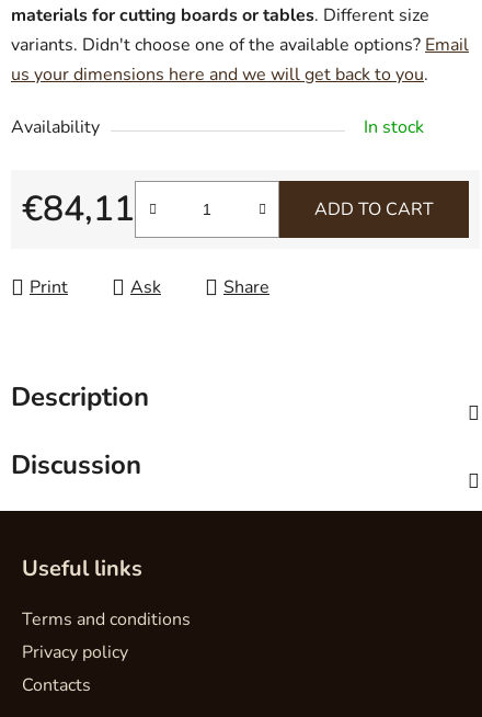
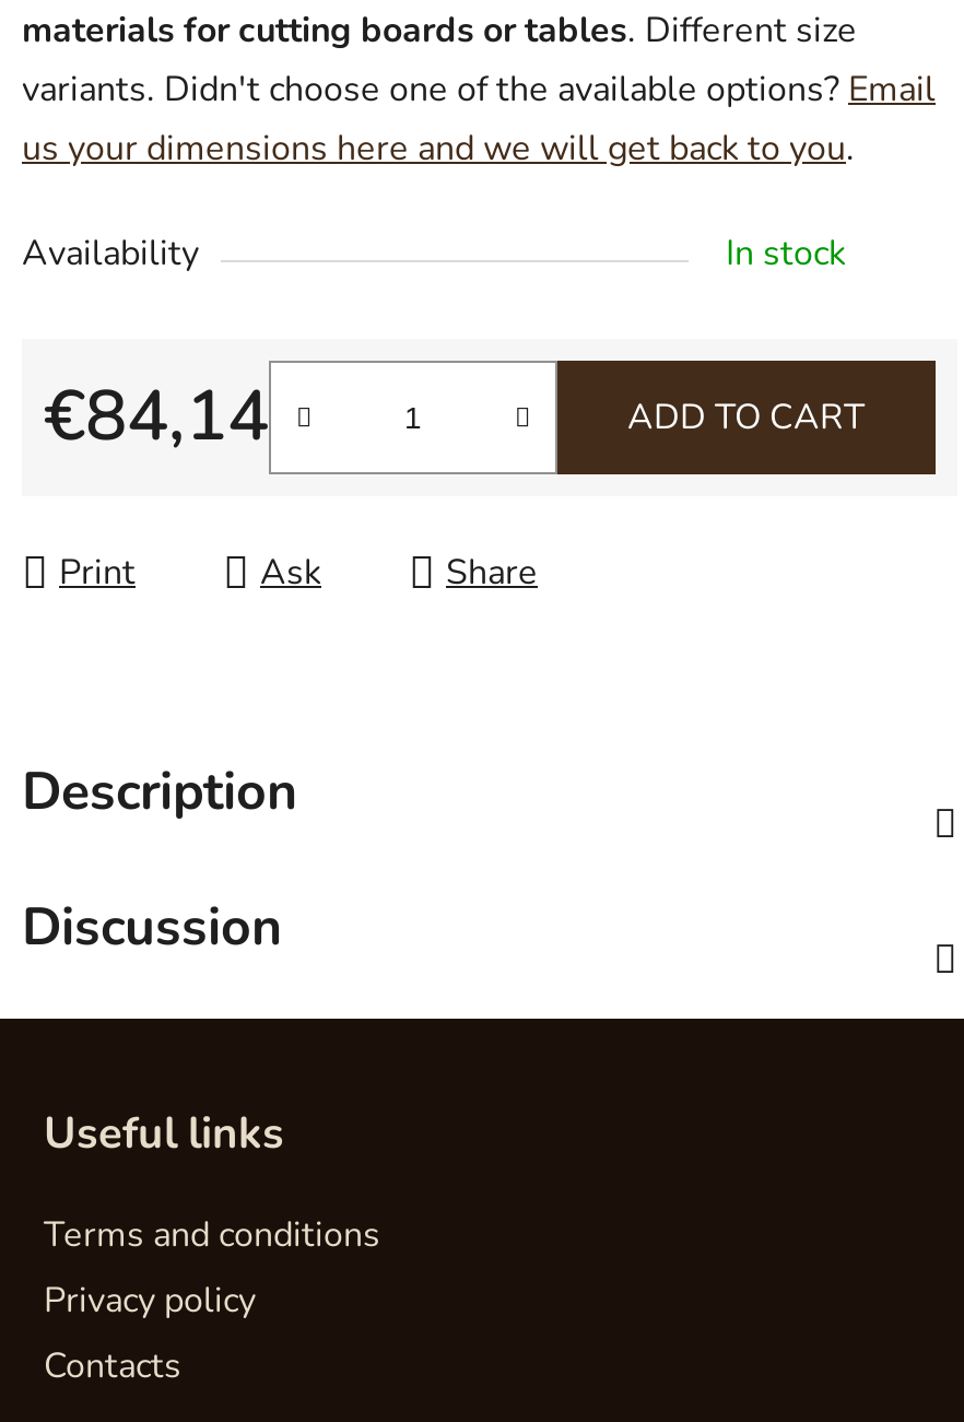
- €84,11
+ €84,14
